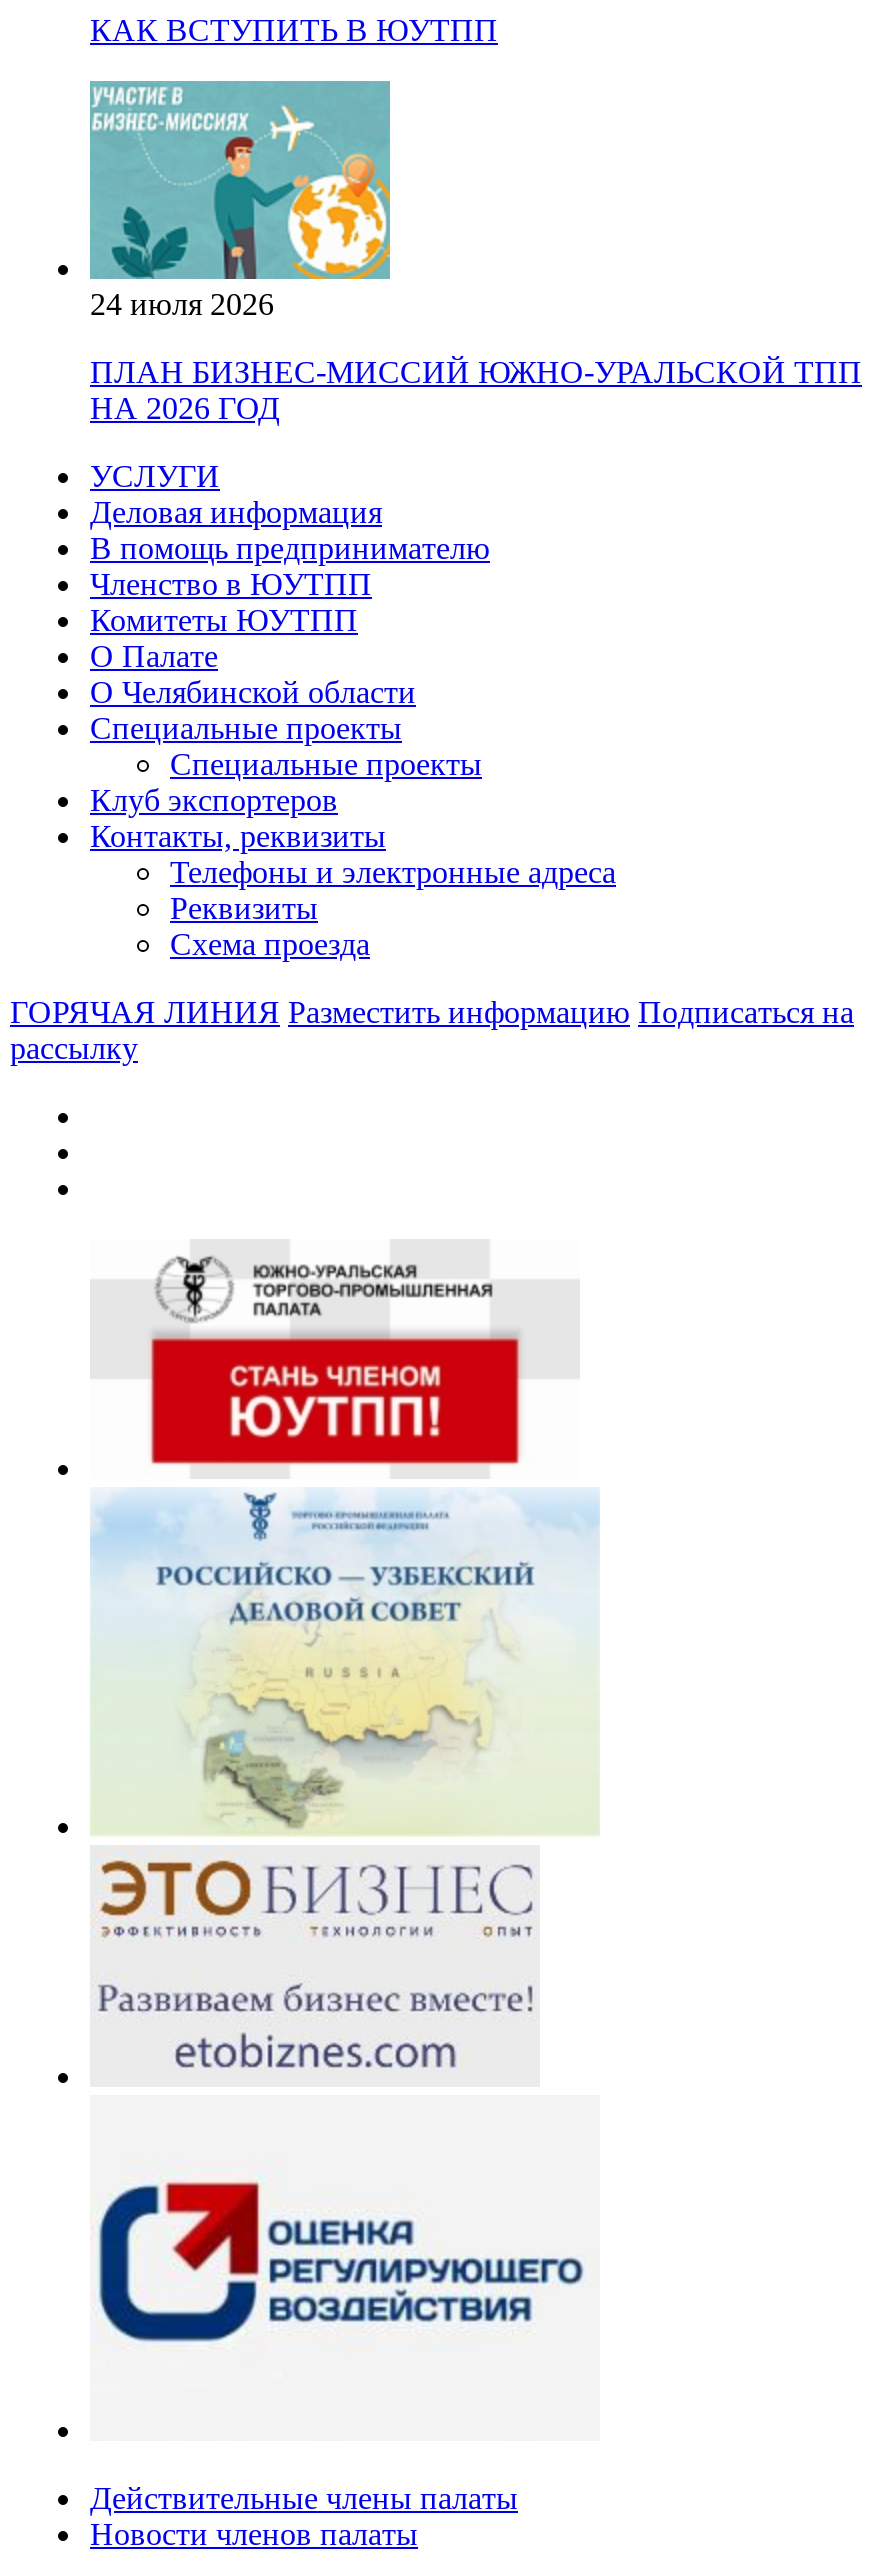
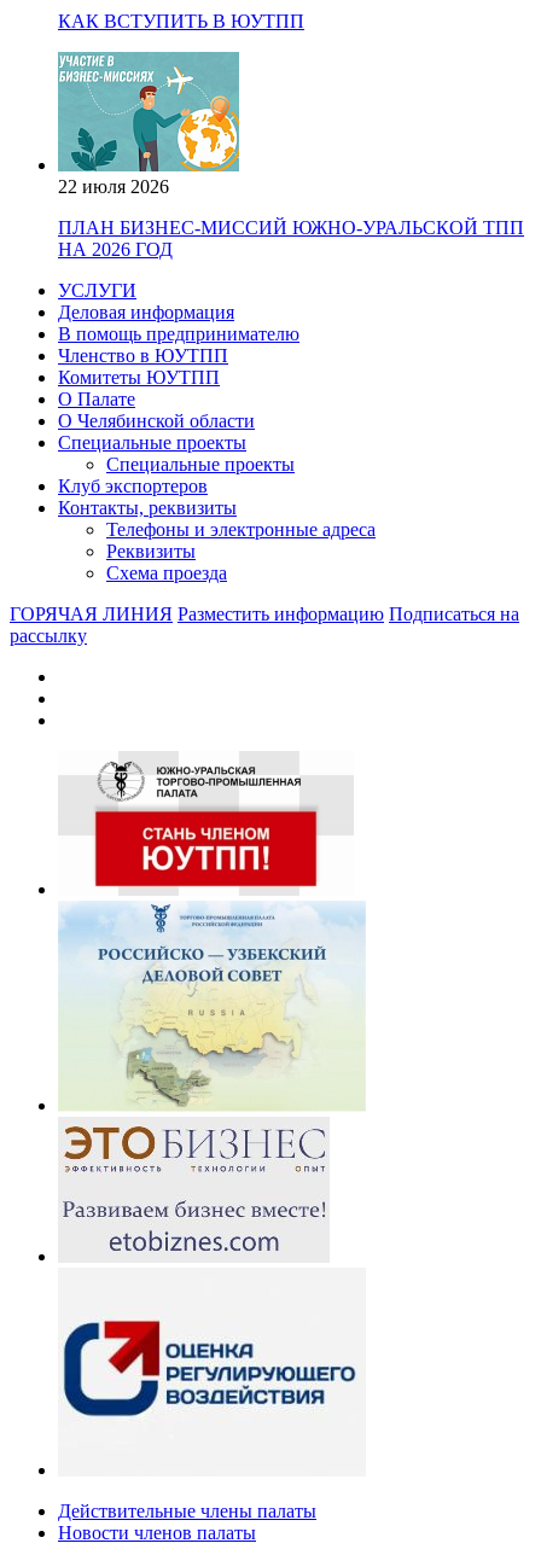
- 24 июля 2026
+ 22 июля 2026
